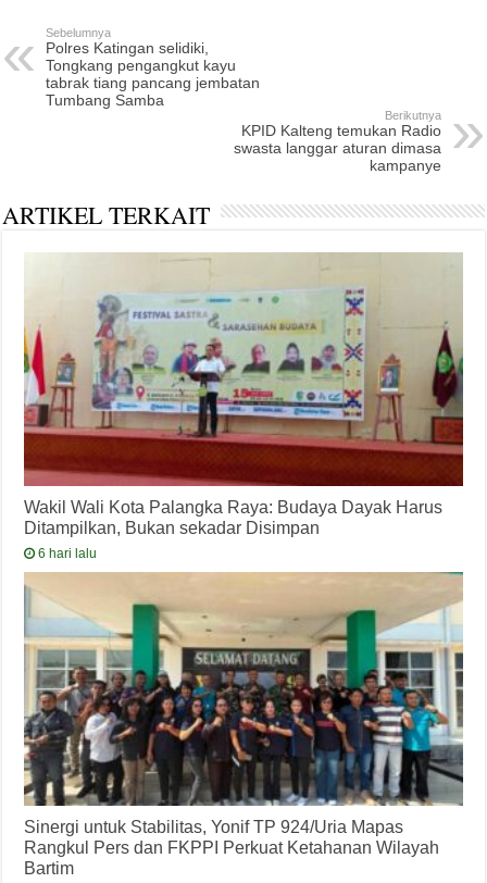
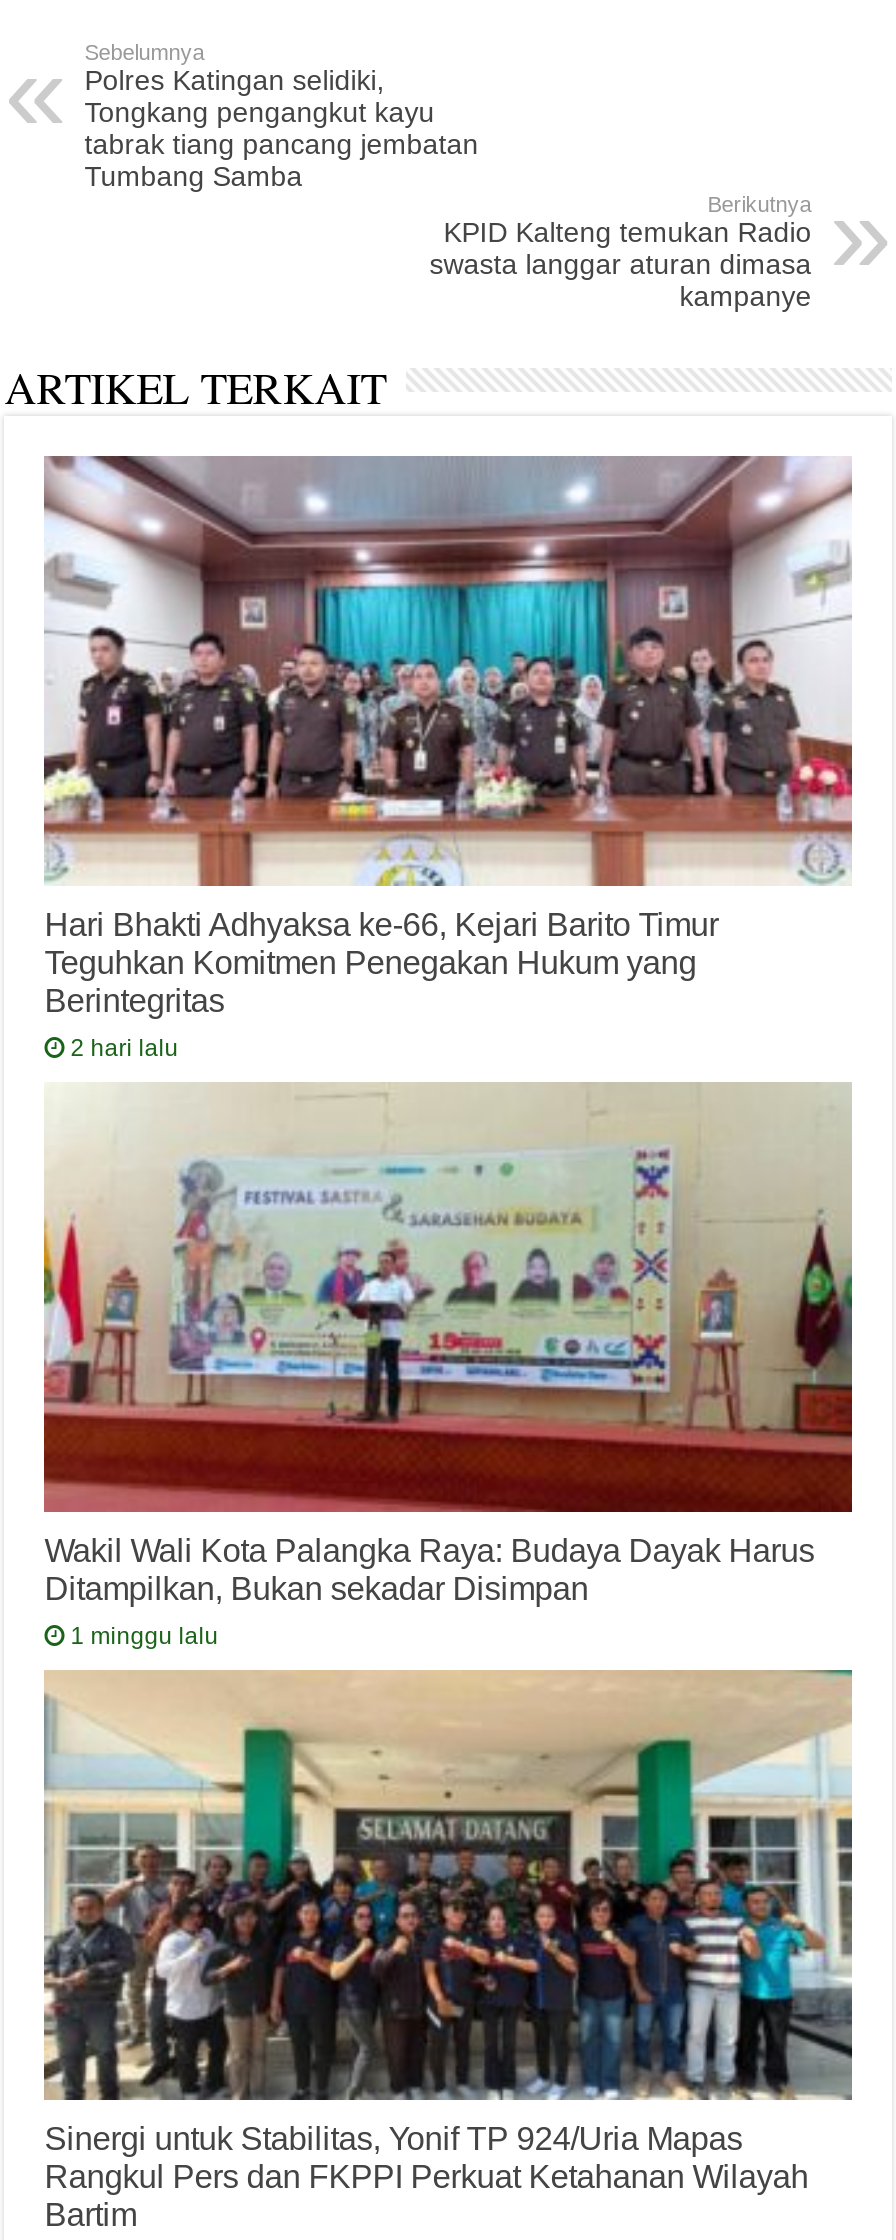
+ [image]
+ Hari Bhakti Adhyaksa ke-66, Kejari Barito Timur
+ Teguhkan Komitmen Penegakan Hukum yang
+ Berintegritas
+ 2 hari lalu

- 6 hari lalu
+ 1 minggu lalu
